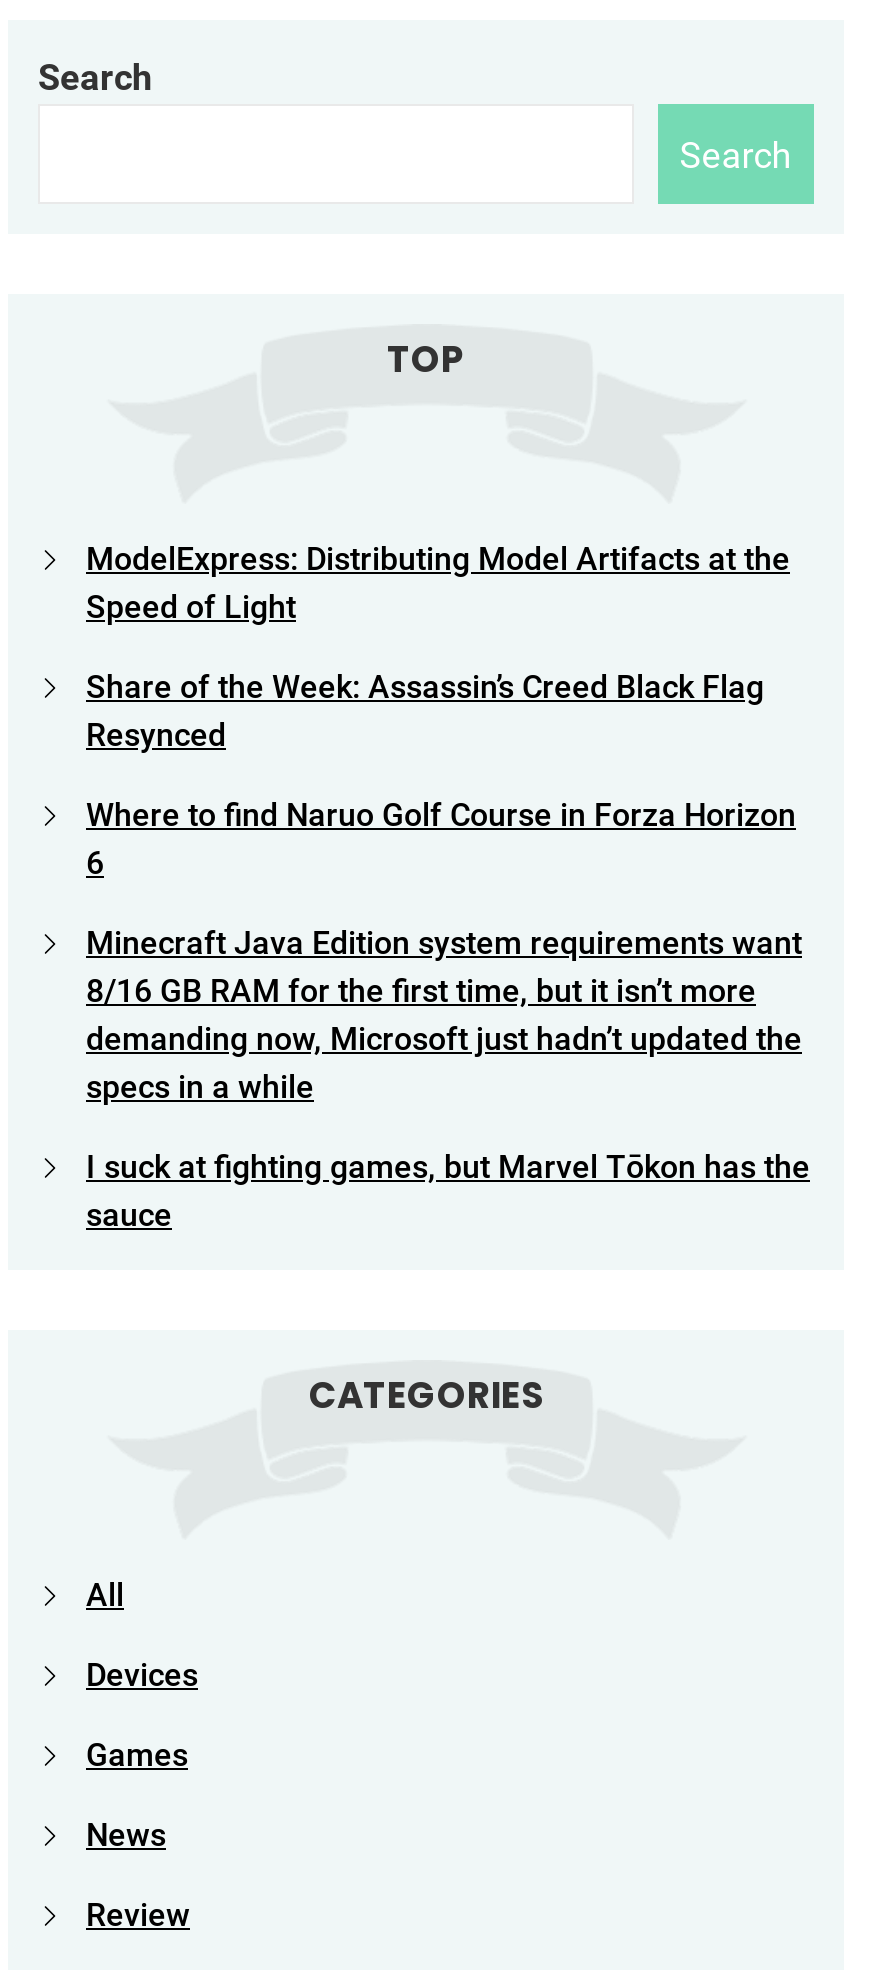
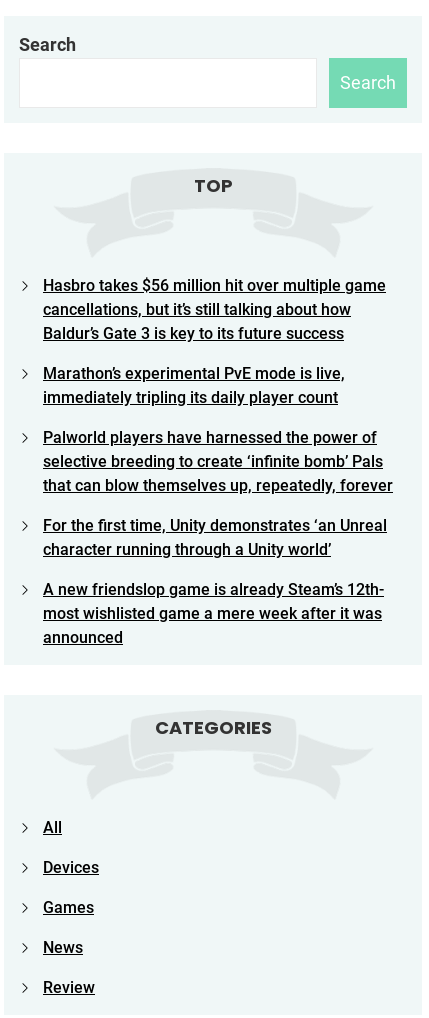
- ModelExpress: Distributing Model Artifacts at the
- Speed of Light
+ Hasbro takes $56 million hit over multiple game
+ cancellations, but it’s still talking about how
+ Baldur’s Gate 3 is key to its future success

- Share of the Week: Assassin’s Creed Black Flag
- Resynced
+ Marathon’s experimental PvE mode is live,
+ immediately tripling its daily player count

- Where to find Naruo Golf Course in Forza Horizon
- 6
+ Palworld players have harnessed the power of
+ selective breeding to create ‘infinite bomb’ Pals
+ that can blow themselves up, repeatedly, forever

- Minecraft Java Edition system requirements want
- 8/16 GB RAM for the first time, but it isn’t more
- demanding now, Microsoft just hadn’t updated the
- specs in a while
+ For the first time, Unity demonstrates ‘an Unreal
+ character running through a Unity world’

- I suck at fighting games, but Marvel Tōkon has the
- sauce
+ A new friendslop game is already Steam’s 12th-
+ most wishlisted game a mere week after it was
+ announced
